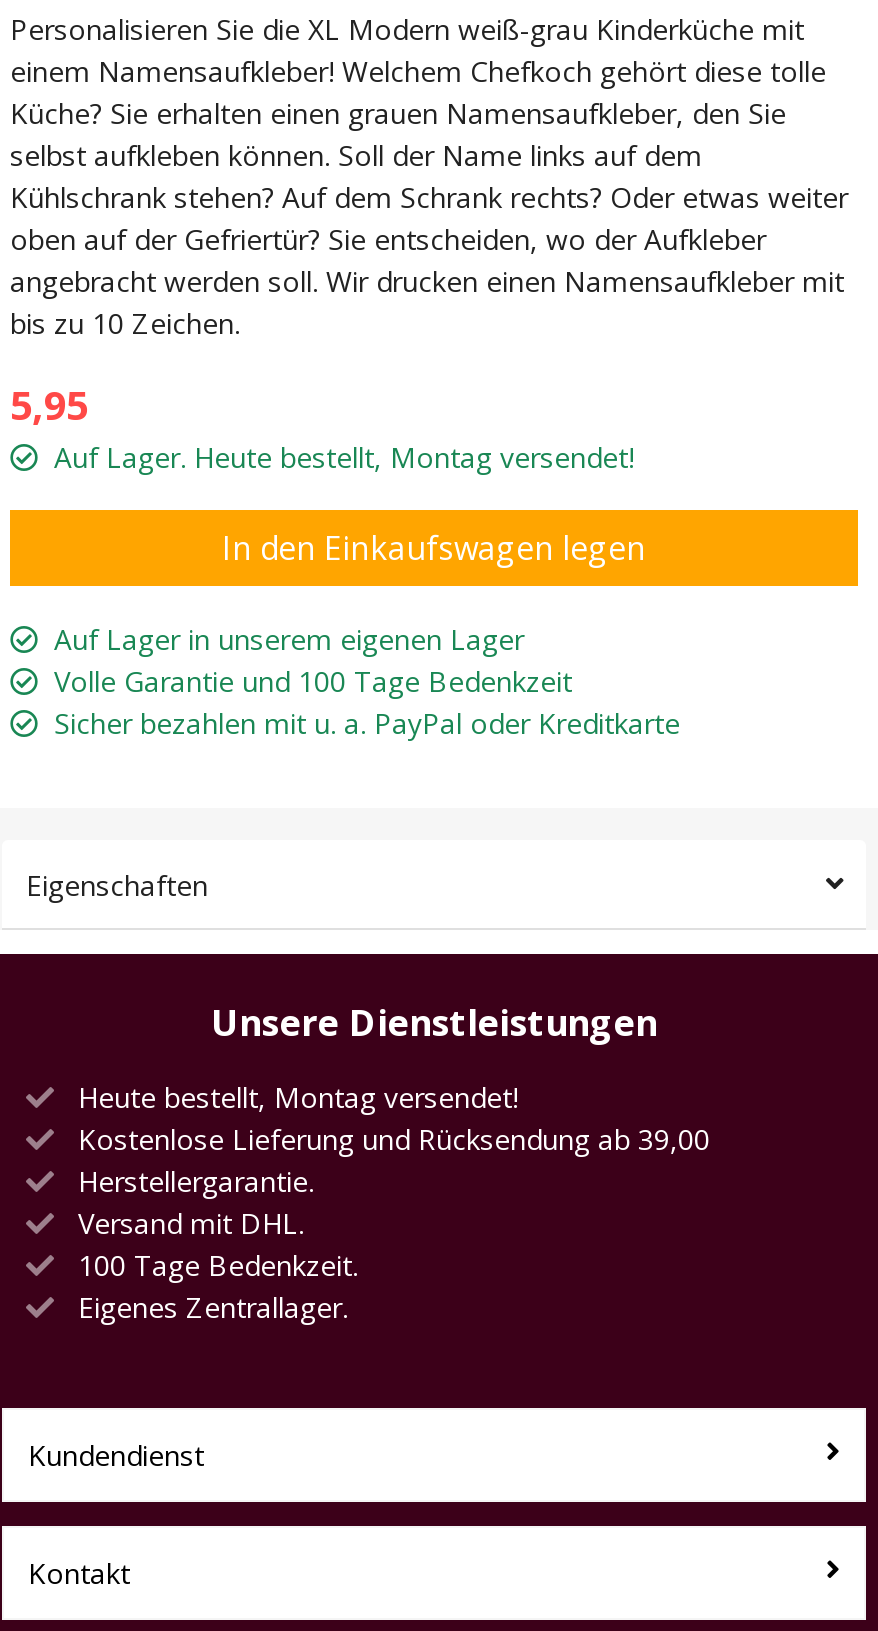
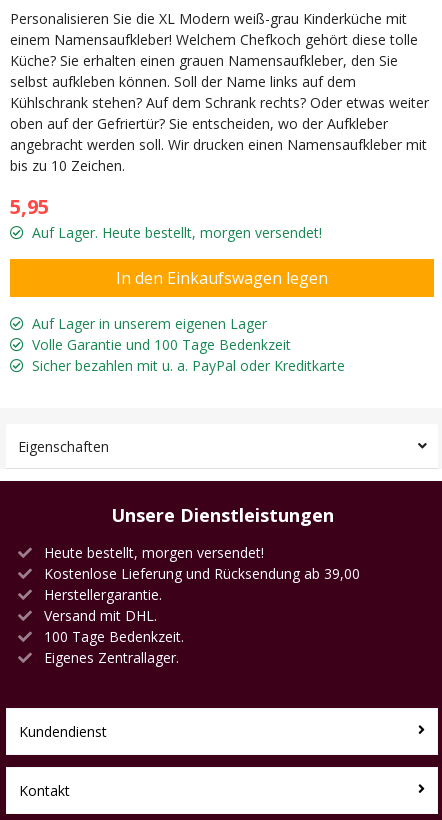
- Auf Lager. Heute bestellt, Montag versendet!
+ Auf Lager. Heute bestellt, morgen versendet!

- Heute bestellt, Montag versendet!
+ Heute bestellt, morgen versendet!
